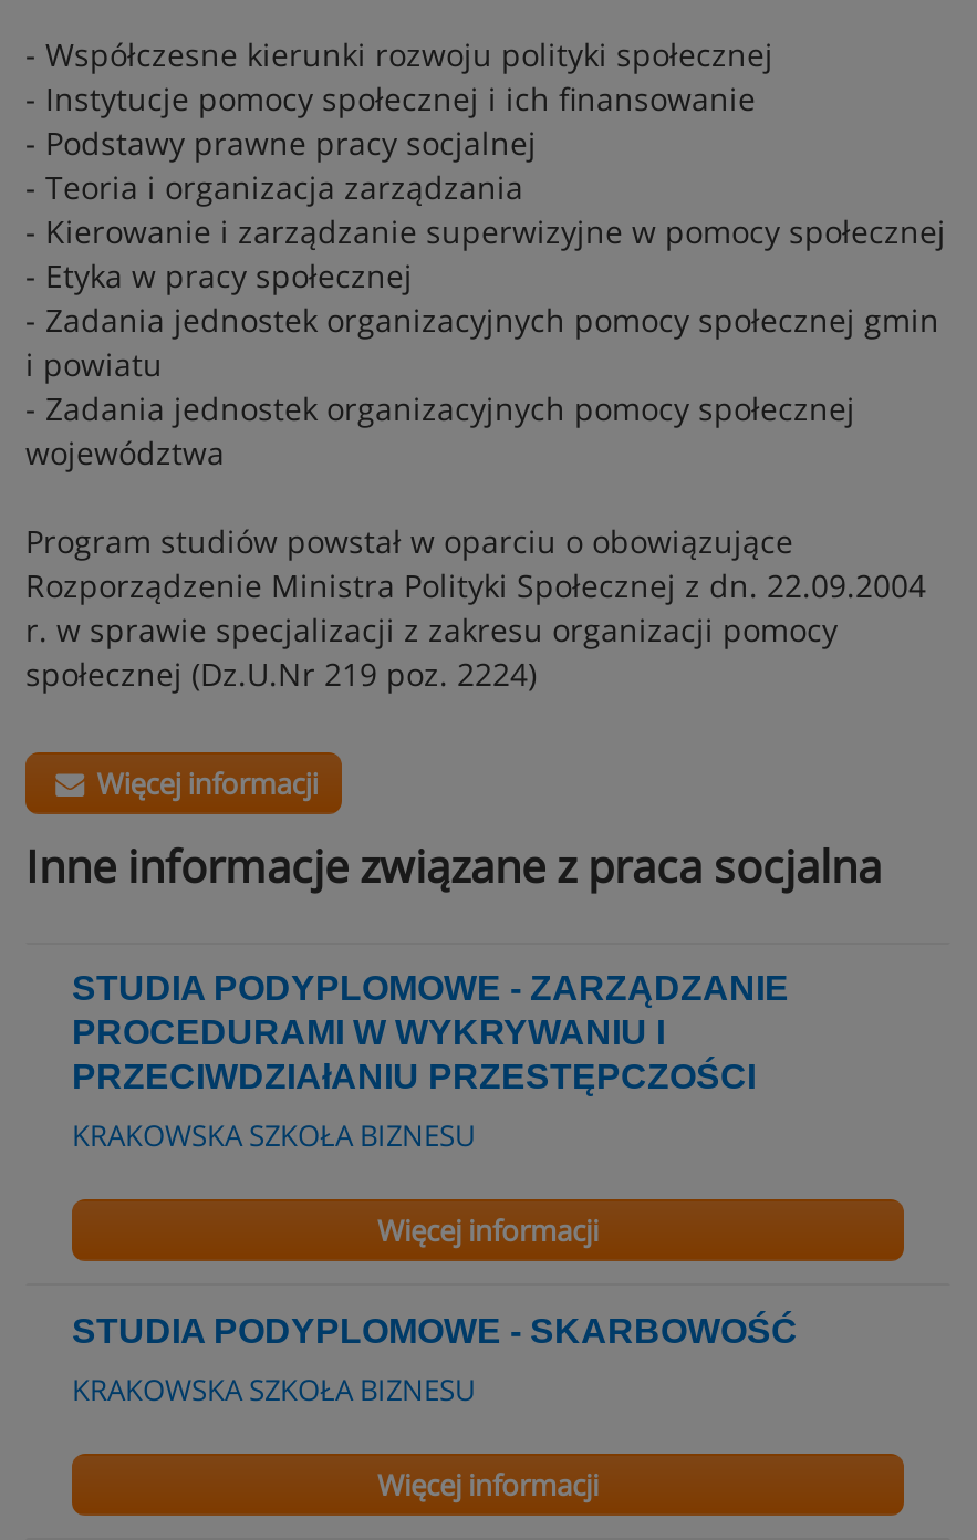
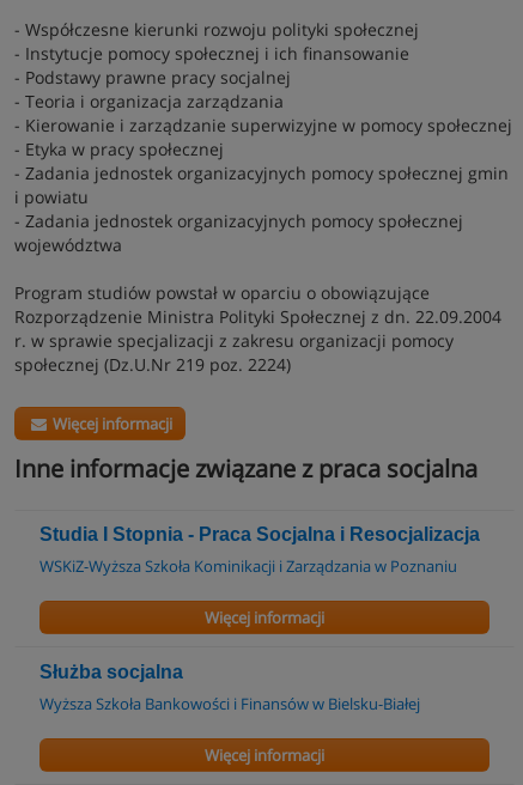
- STUDIA PODYPLOMOWE - ZARZĄDZANIE
- PROCEDURAMI W WYKRYWANIU I
- PRZECIWDZIAłANIU PRZESTĘPCZOŚCI
+ Studia I Stopnia - Praca Socjalna i Resocjalizacja

- KRAKOWSKA SZKOŁA BIZNESU
+ WSKiZ-Wyższa Szkoła Kominikacji i Zarządzania w Poznaniu

- STUDIA PODYPLOMOWE - SKARBOWOŚĆ
+ Służba socjalna

- KRAKOWSKA SZKOŁA BIZNESU
+ Wyższa Szkoła Bankowości i Finansów w Bielsku-Białej
